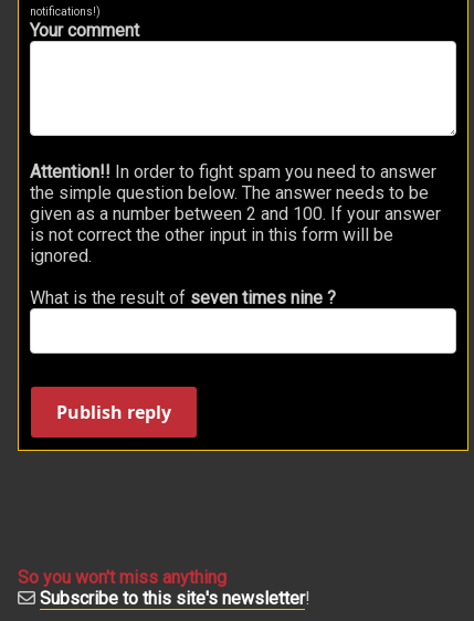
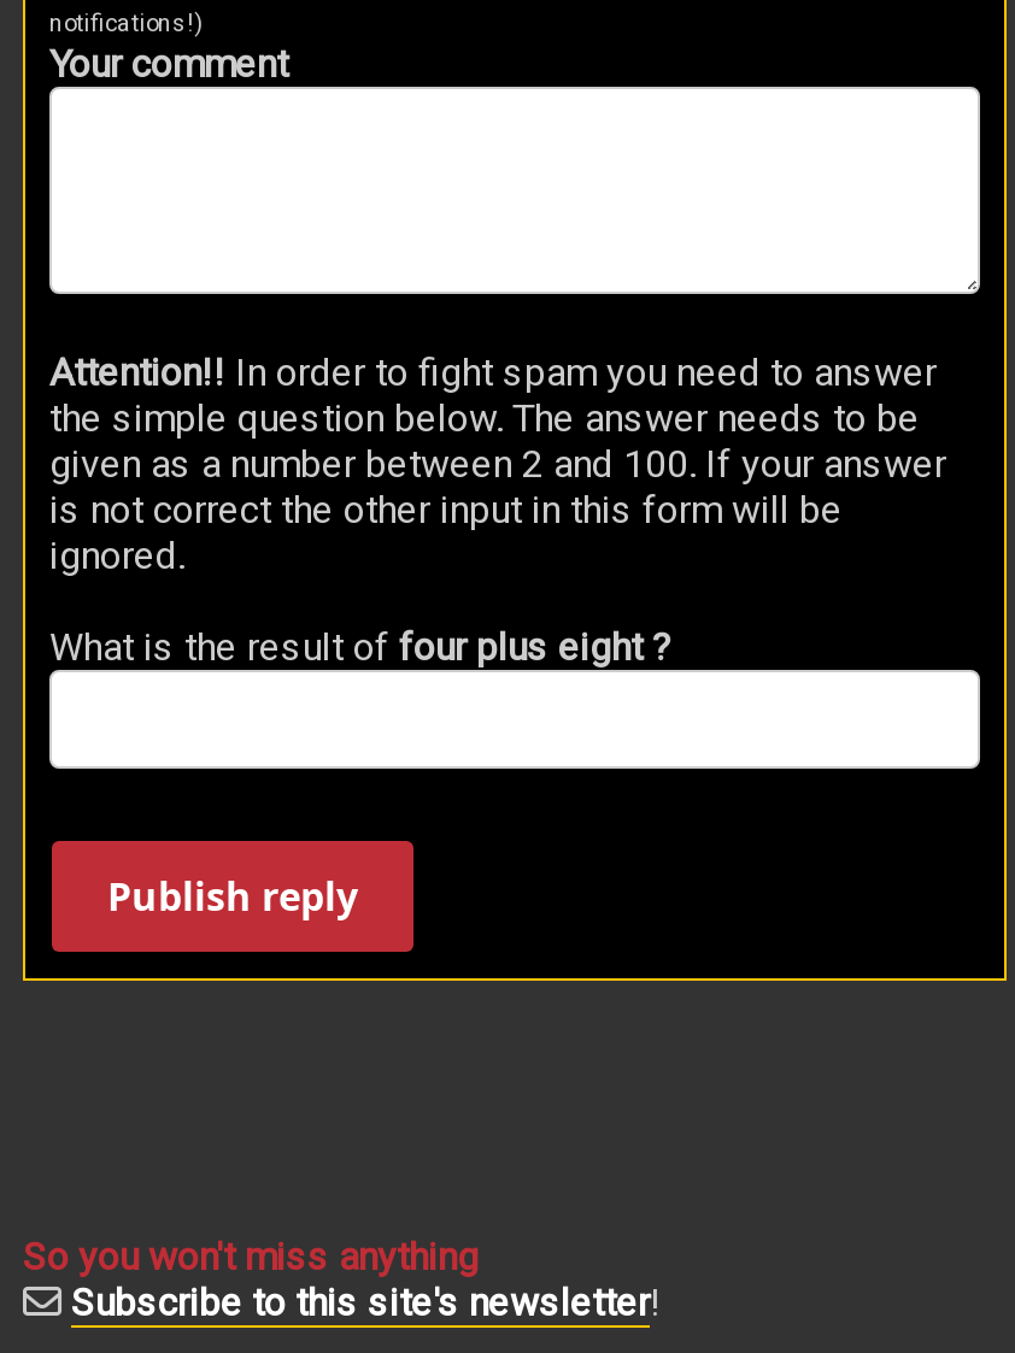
- What is the result of seven times nine ?
+ What is the result of four plus eight ?
